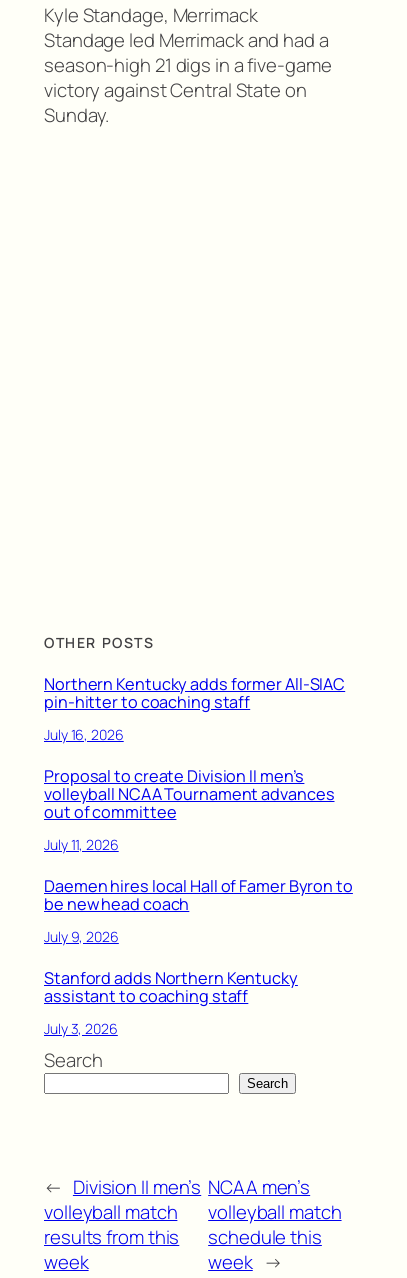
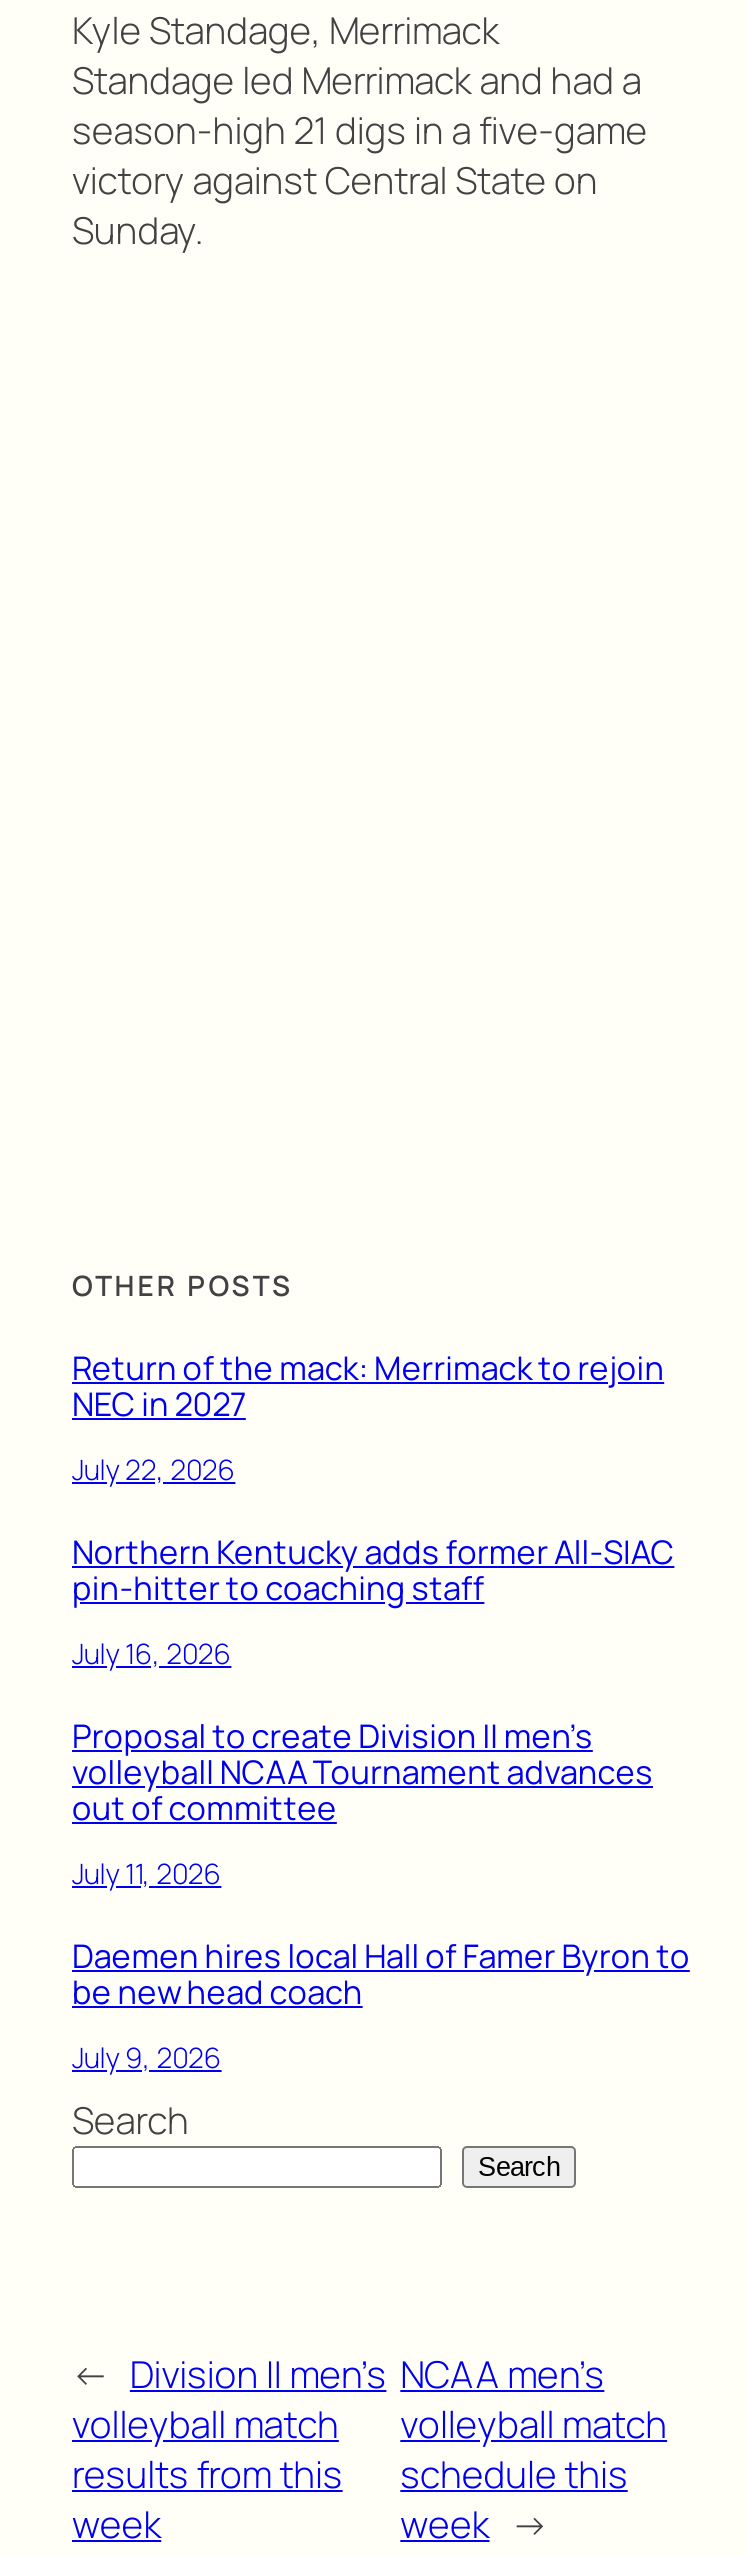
+ Return of the mack: Merrimack to rejoin
+ NEC in 2027
+ July 22, 2026

moved down: Northern Kentucky adds former All-SIAC | pin-hitter to coaching staff | July 16, 2026 | ... | be new head coach | July 9, 2026

- Stanford adds Northern Kentucky
- assistant to coaching staff
- July 3, 2026
